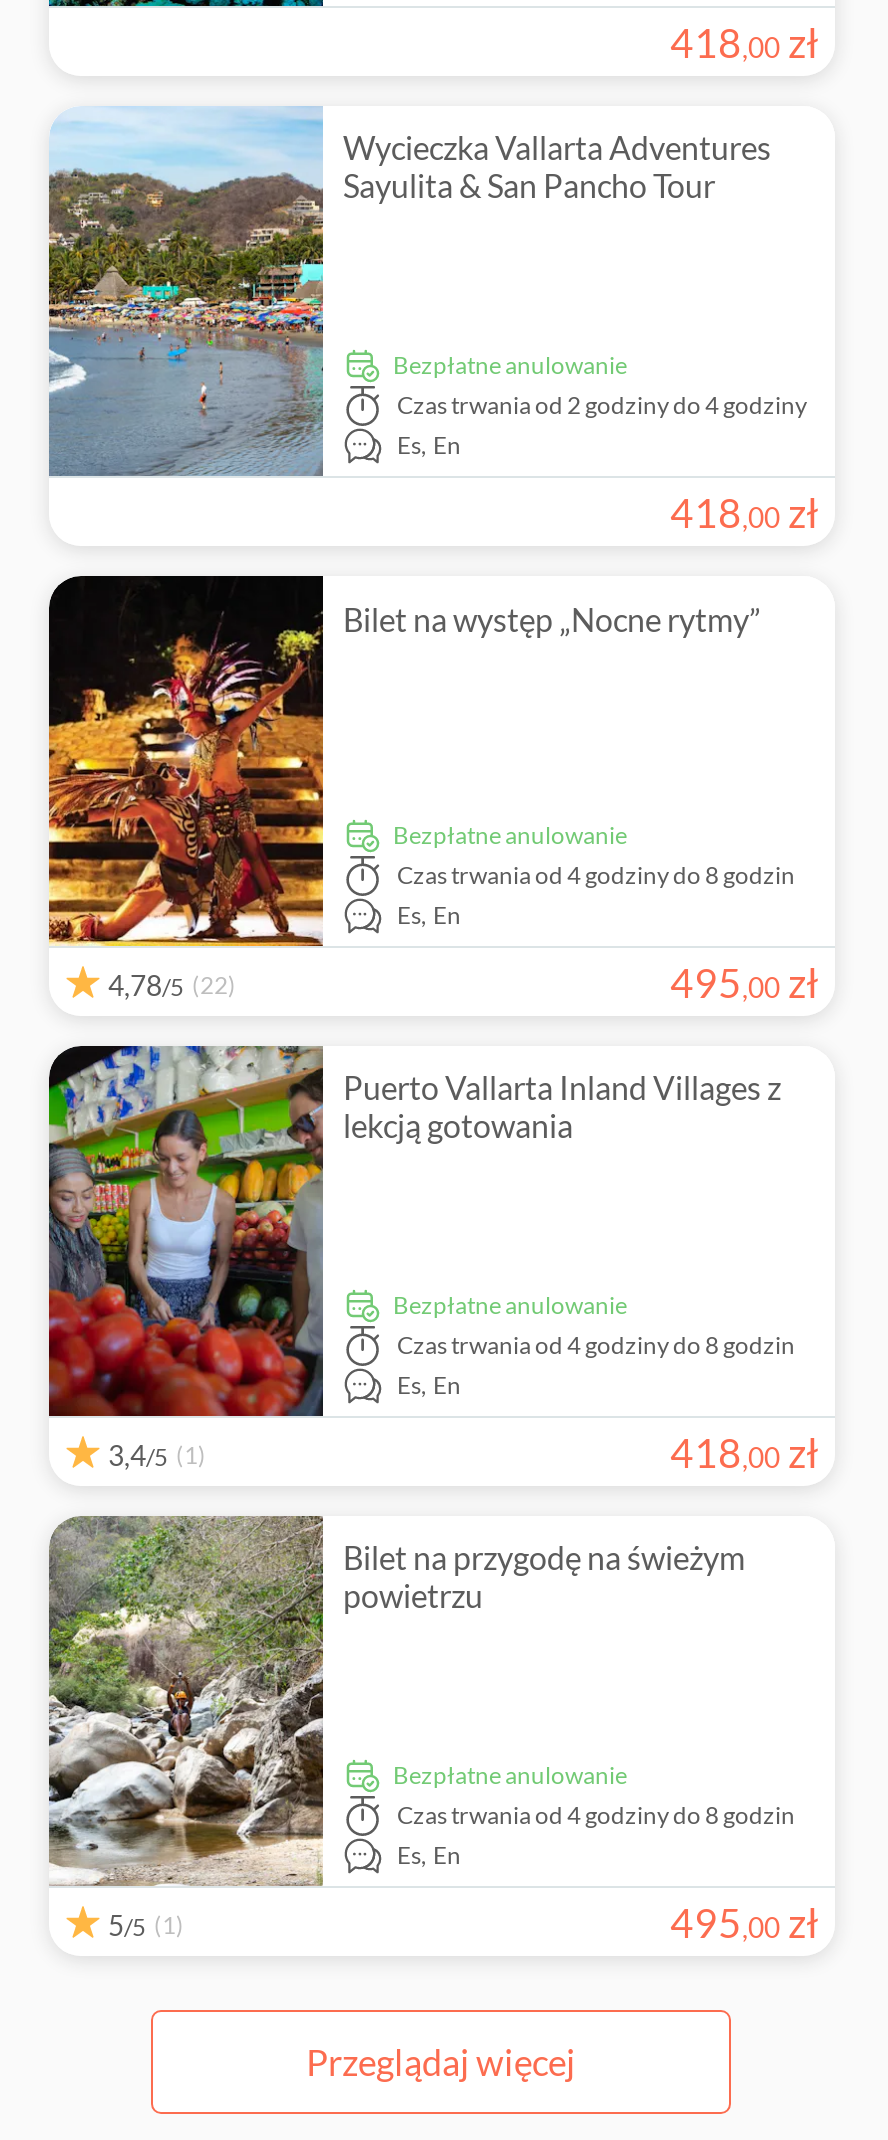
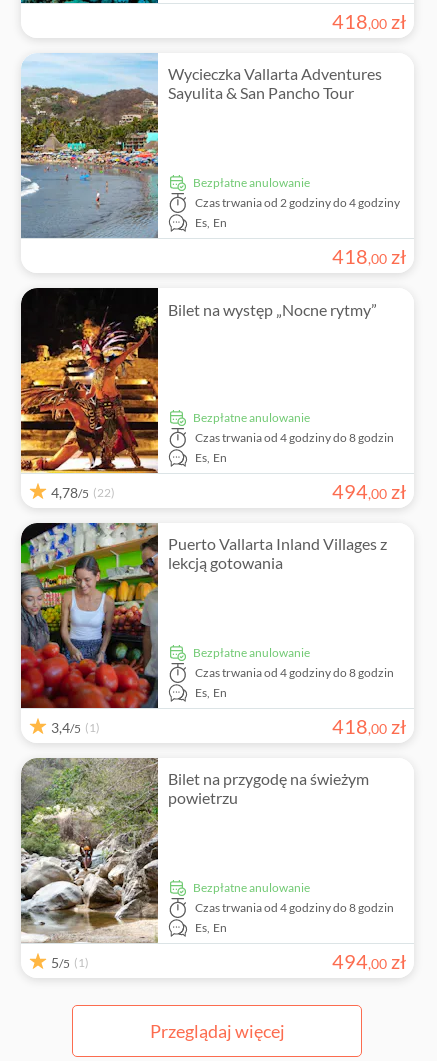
- 495, 00 zł
+ 494, 00 zł

- 495, 00 zł
+ 494, 00 zł
